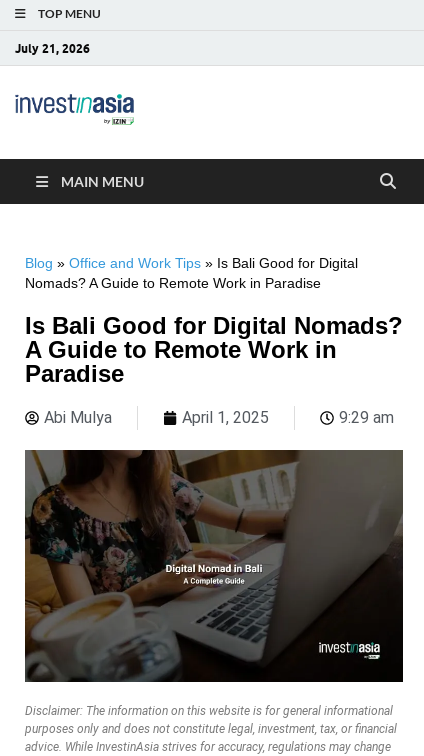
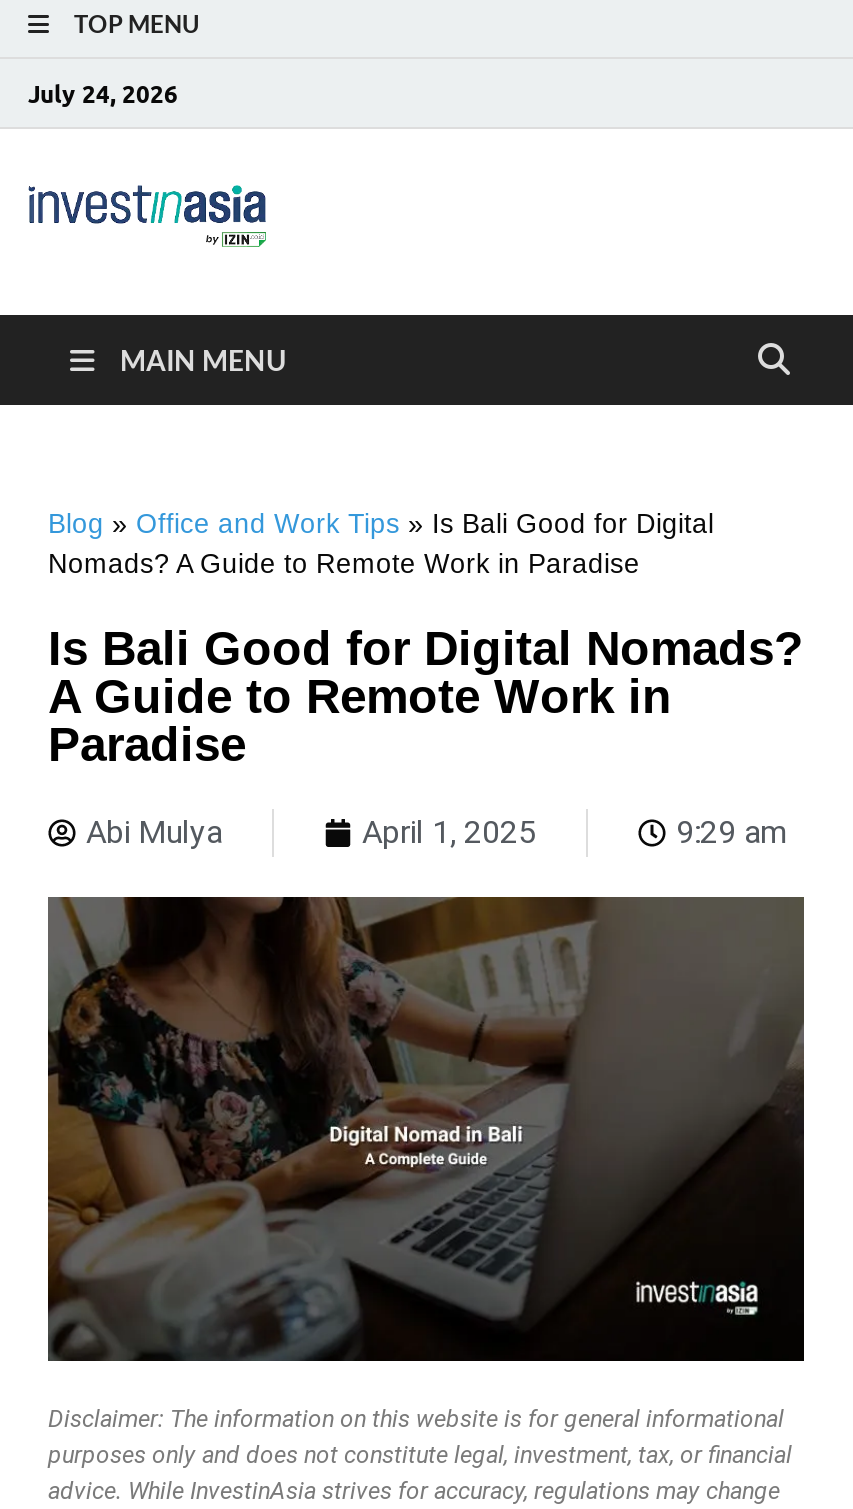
- July 21, 2026
+ July 24, 2026
